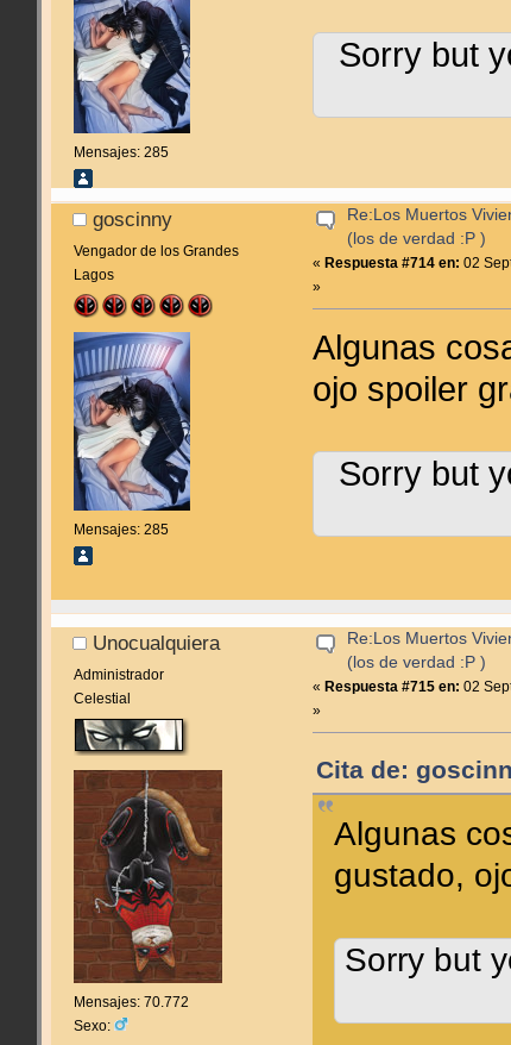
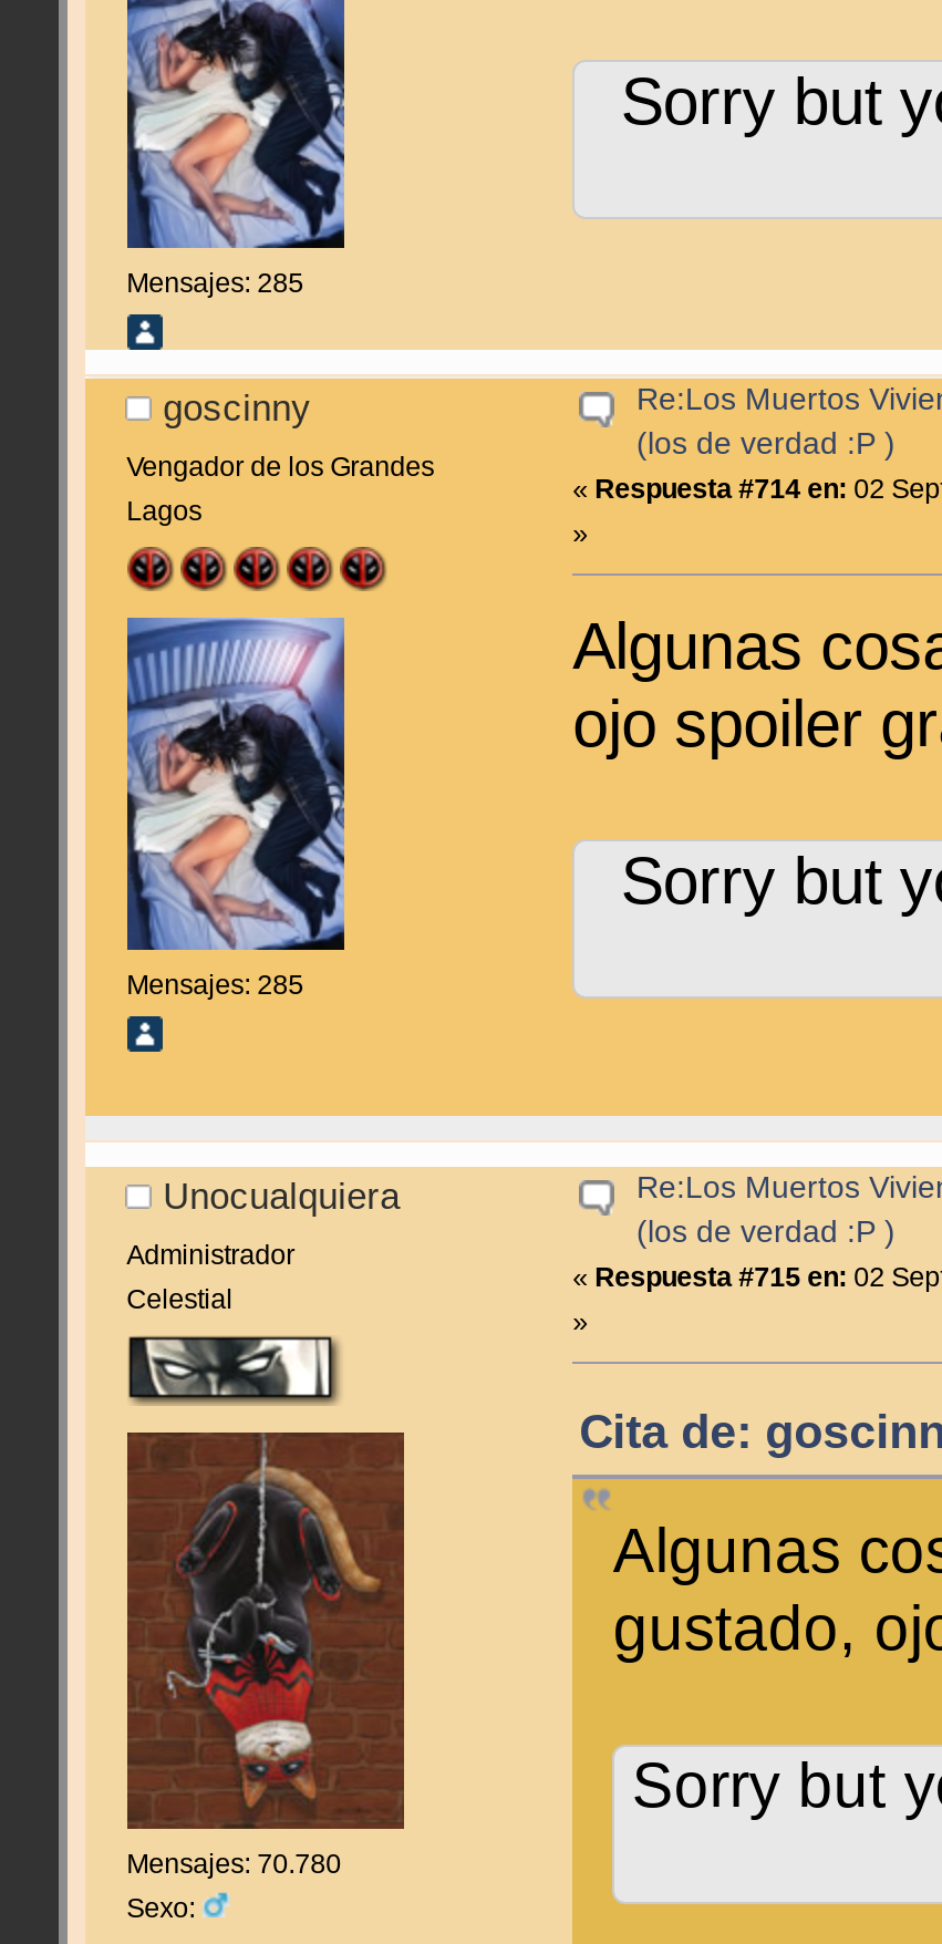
- Mensajes: 70.772
+ Mensajes: 70.780
